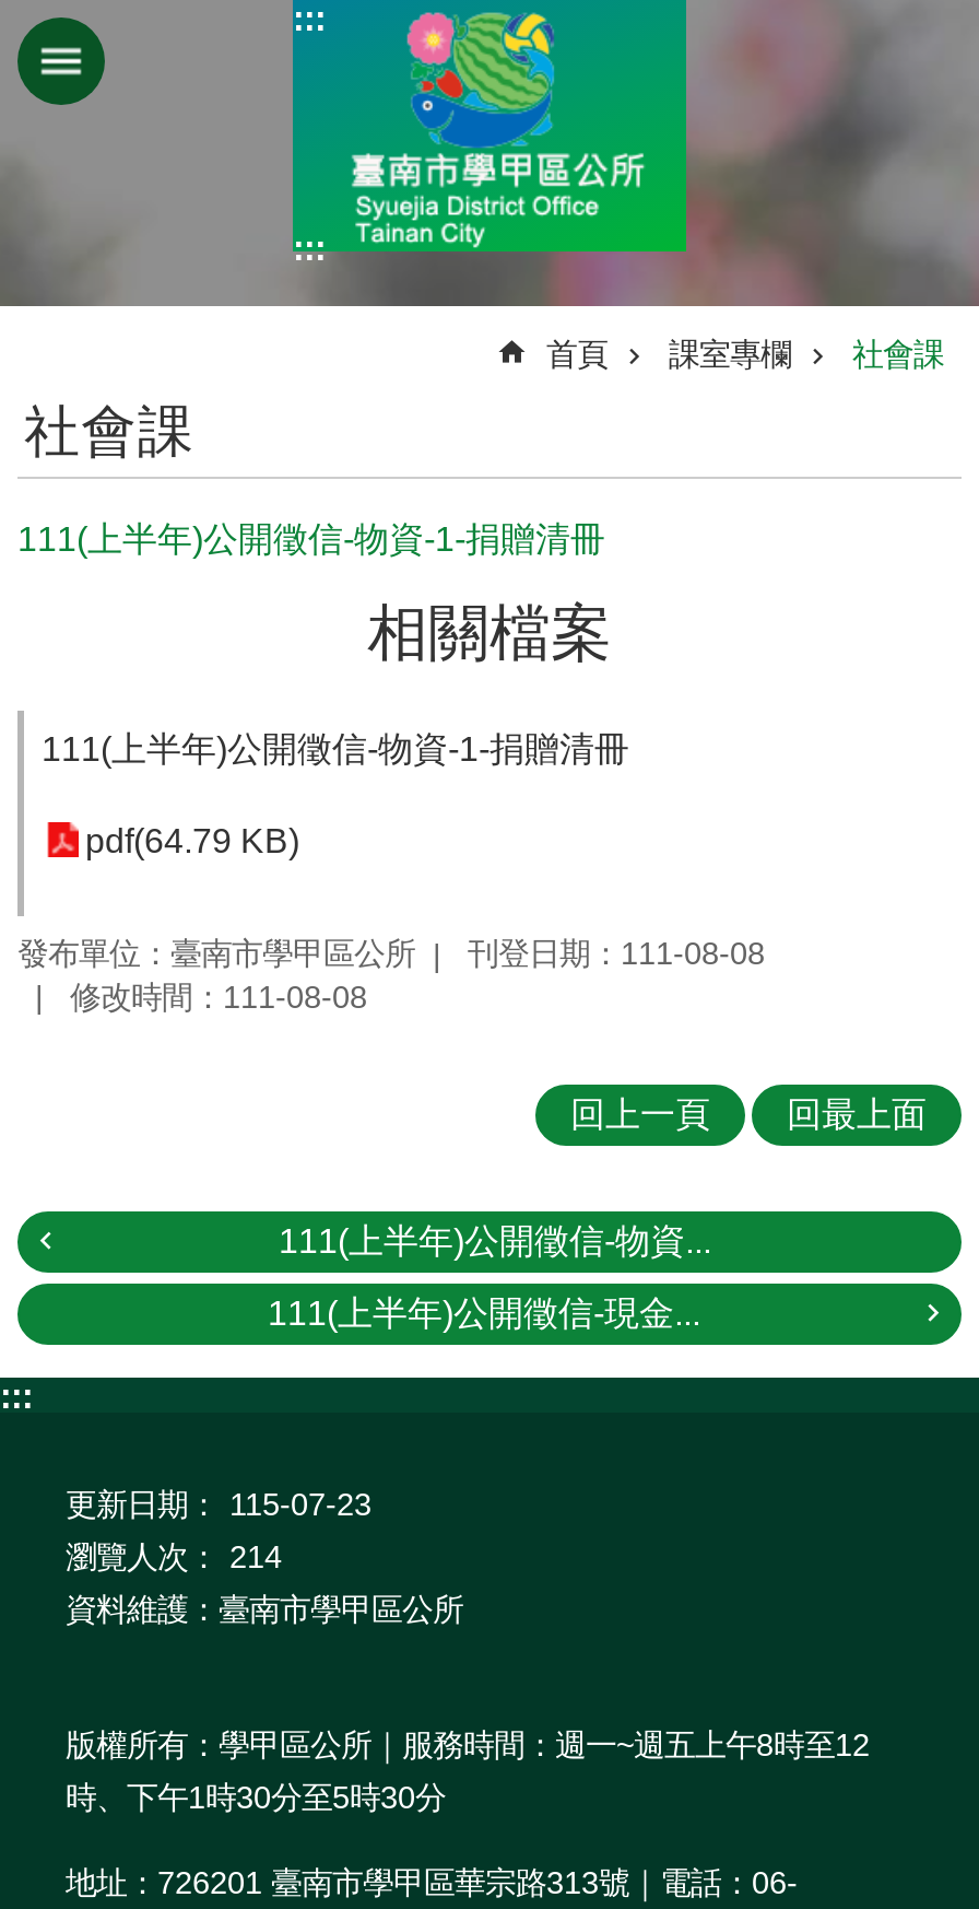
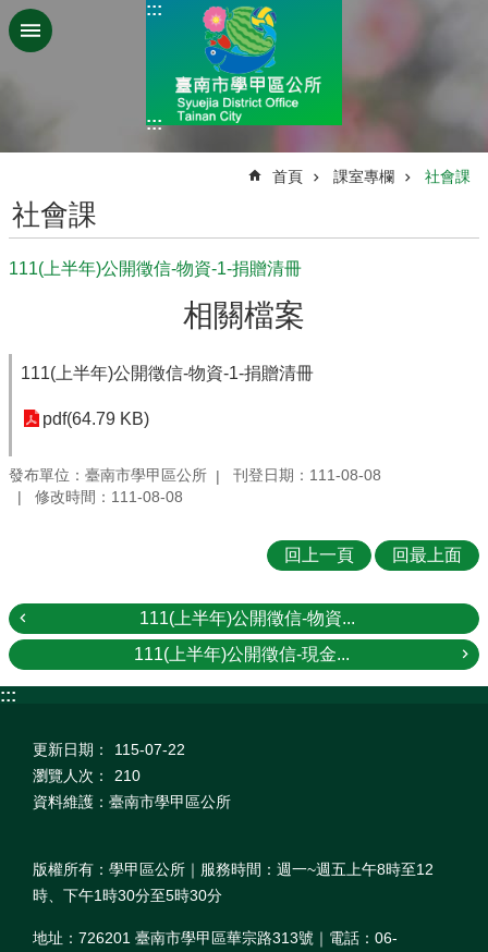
- 更新日期： 115-07-23
+ 更新日期： 115-07-22

- 瀏覽人次： 214
+ 瀏覽人次： 210
